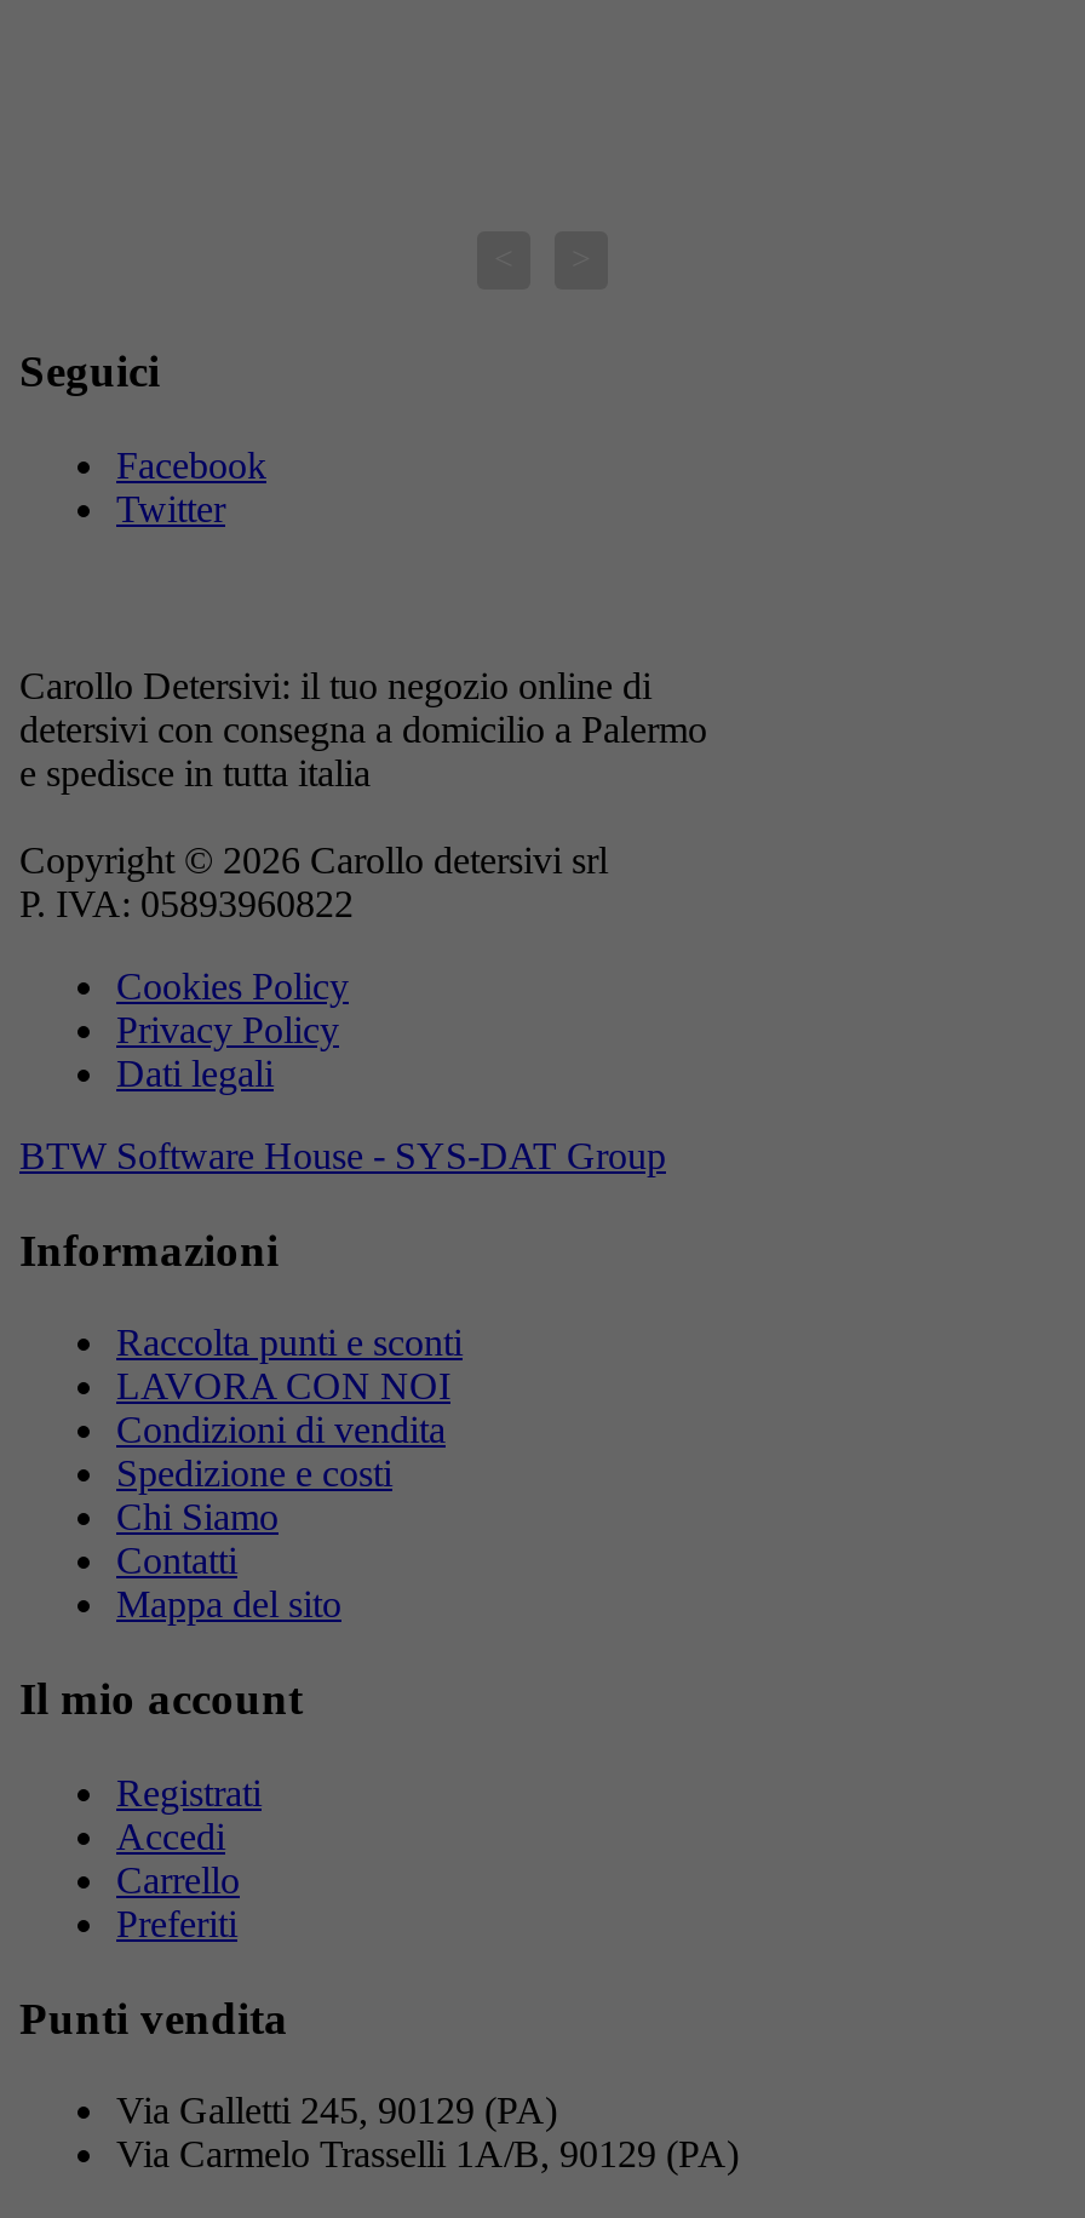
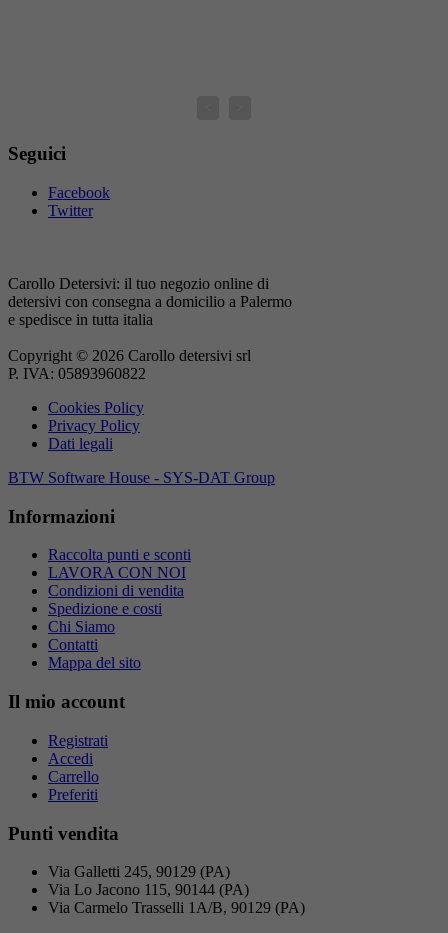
+ Via Lo Jacono 115, 90144 (PA)
